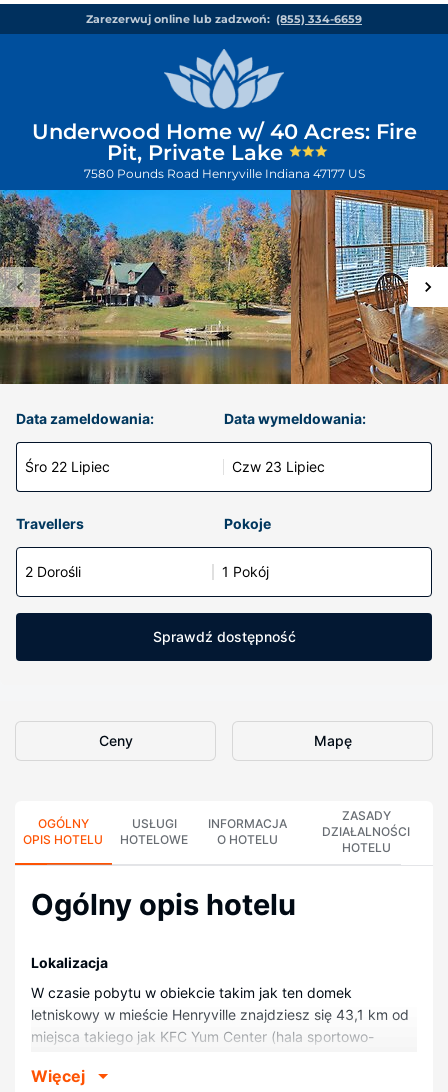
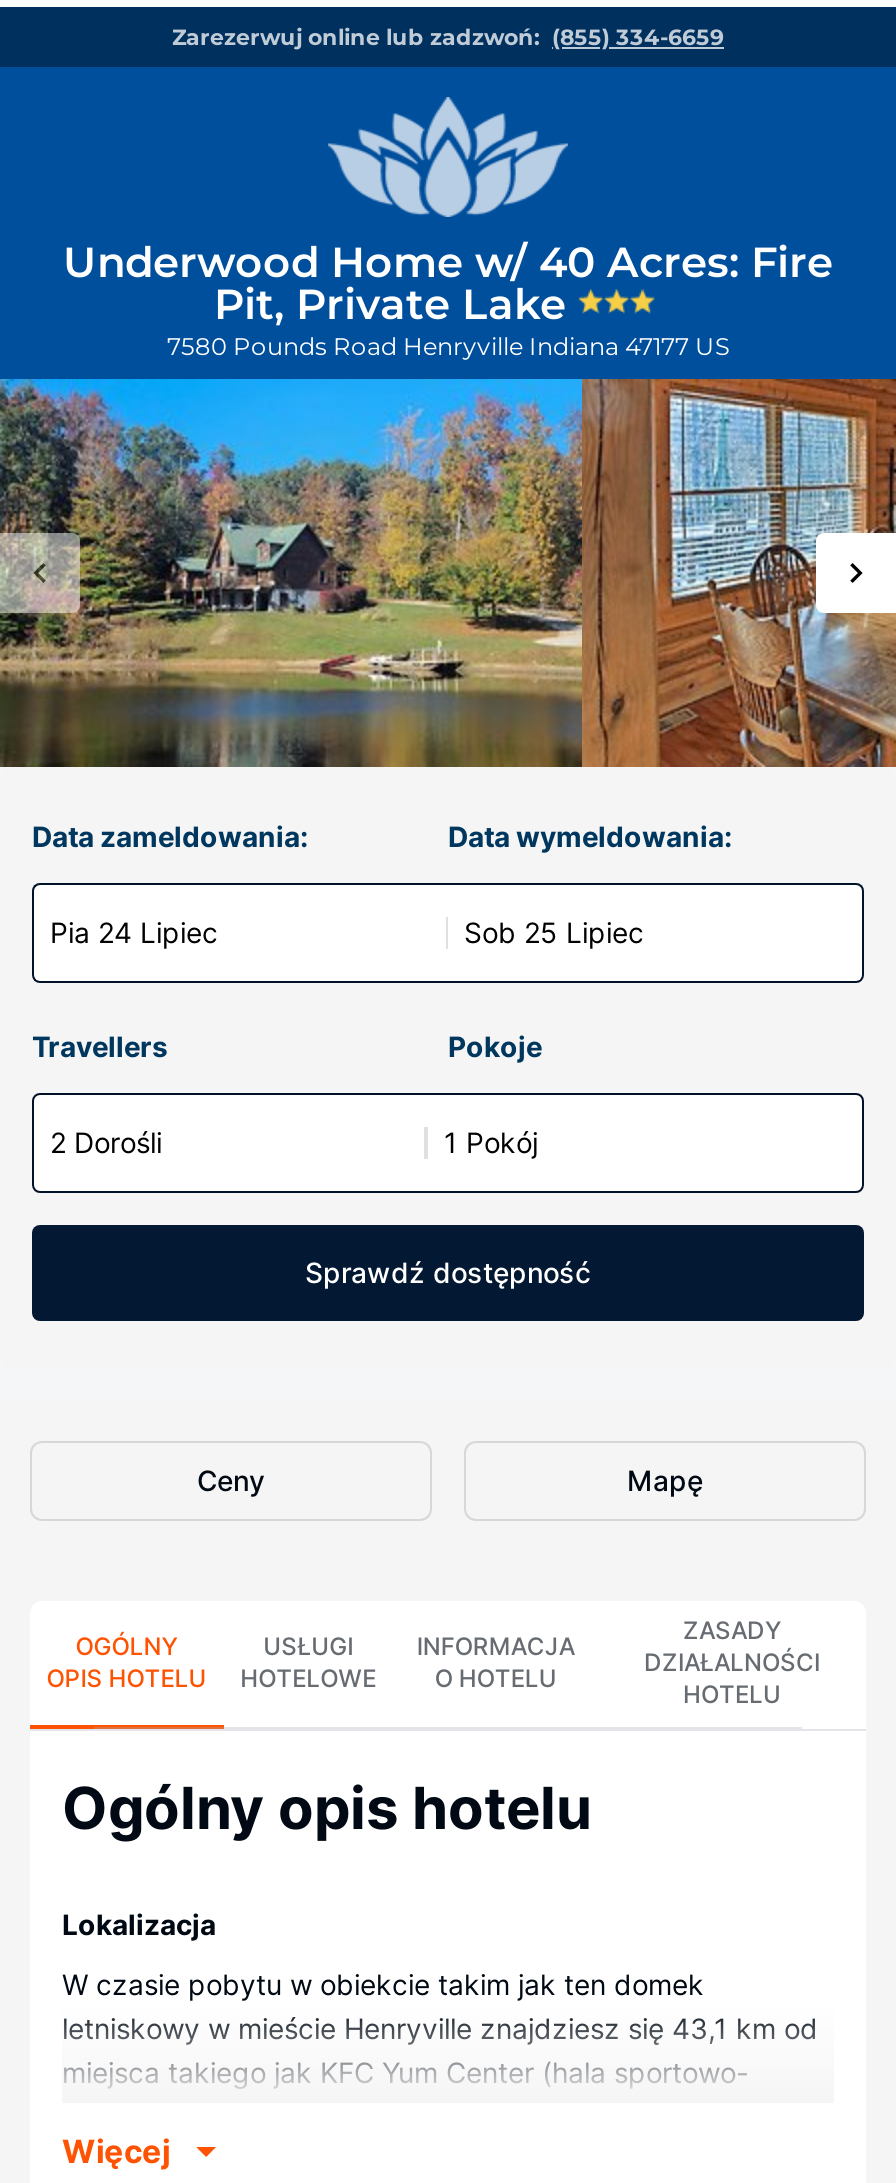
- Śro 22 Lipiec
+ Pia 24 Lipiec

- Czw 23 Lipiec
+ Sob 25 Lipiec
